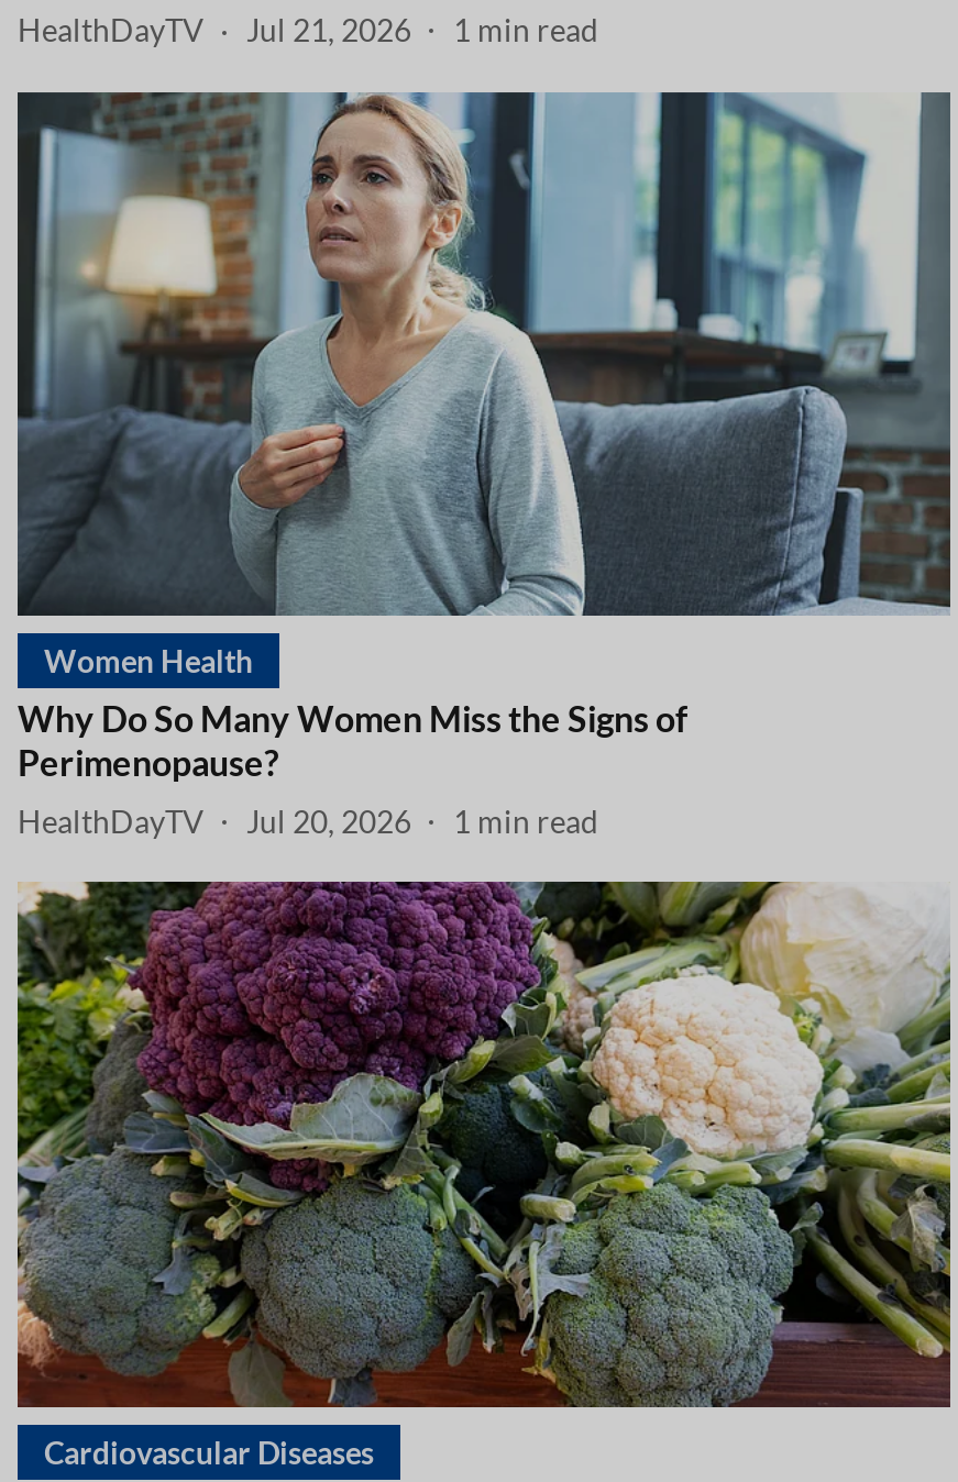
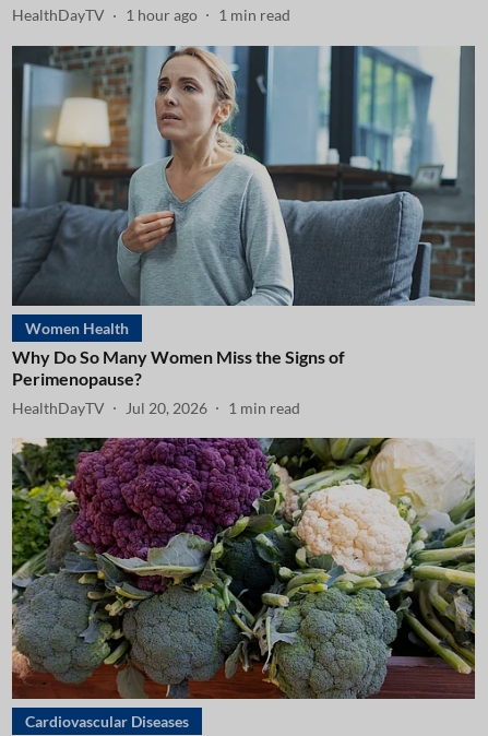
- HealthDayTV Jul 21, 2026 1 min read
+ HealthDayTV 1 hour ago 1 min read
